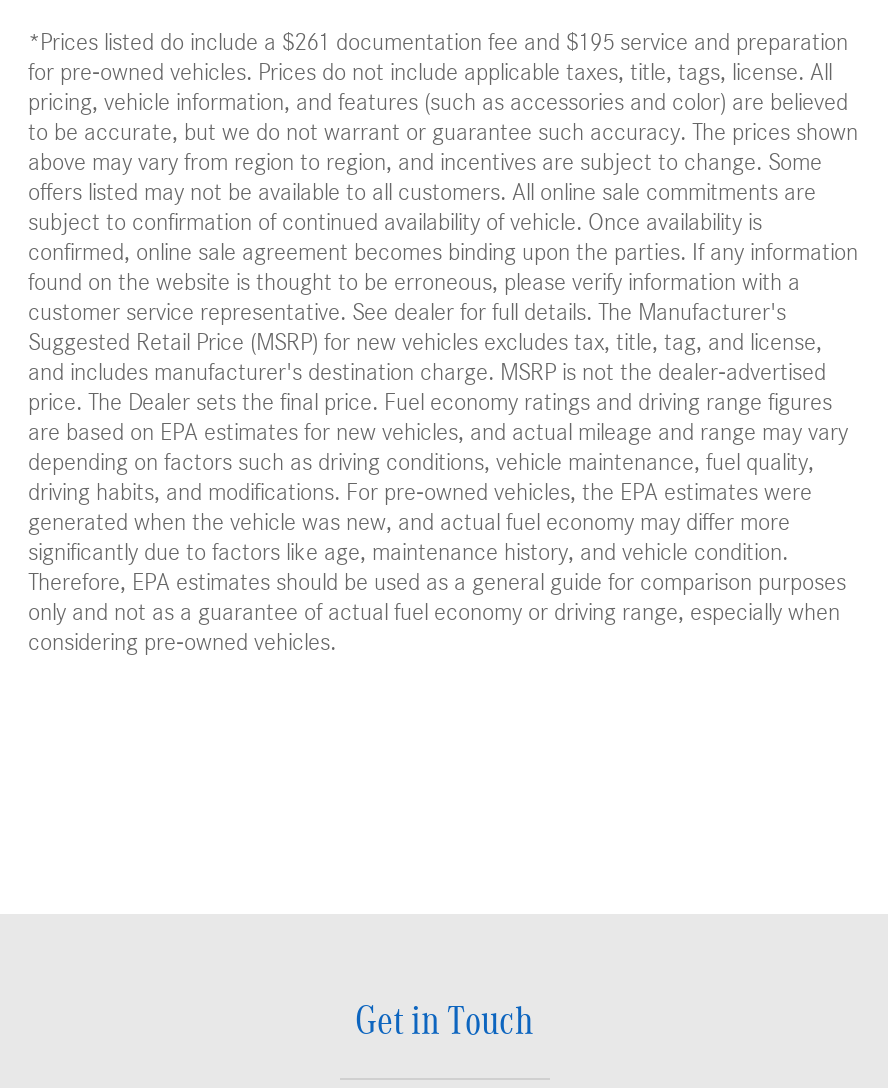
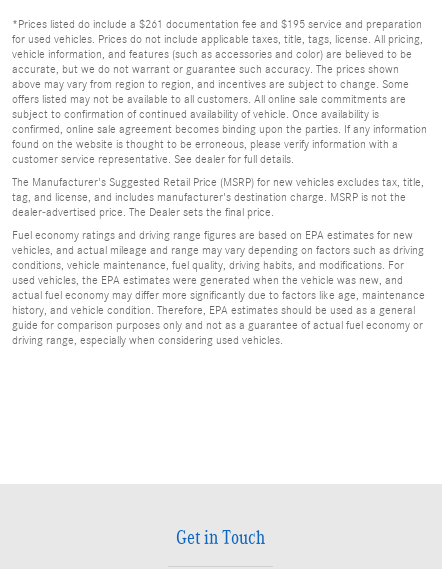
- for pre-owned vehicles. Prices do not include applicable taxes, title, tags, license. All
- pricing, vehicle information, and features (such as accessories and color) are believed
- to be accurate, but we do not warrant or guarantee such accuracy. The prices shown
+ for used vehicles. Prices do not include applicable taxes, title, tags, license. All pricing,
+ vehicle information, and features (such as accessories and color) are believed to be
+ accurate, but we do not warrant or guarantee such accuracy. The prices shown

- customer service representative. See dealer for full details. The Manufacturer's
- Suggested Retail Price (MSRP) for new vehicles excludes tax, title, tag, and license,
- and includes manufacturer's destination charge. MSRP is not the dealer-advertised
- price. The Dealer sets the final price. Fuel economy ratings and driving range figures
- are based on EPA estimates for new vehicles, and actual mileage and range may vary
- depending on factors such as driving conditions, vehicle maintenance, fuel quality,
- driving habits, and modifications. For pre-owned vehicles, the EPA estimates were
- generated when the vehicle was new, and actual fuel economy may differ more
- significantly due to factors like age, maintenance history, and vehicle condition.
- Therefore, EPA estimates should be used as a general guide for comparison purposes
- only and not as a guarantee of actual fuel economy or driving range, especially when
- considering pre-owned vehicles.
+ customer service representative. See dealer for full details.
+ The Manufacturer's Suggested Retail Price (MSRP) for new vehicles excludes tax, title,
+ tag, and license, and includes manufacturer's destination charge. MSRP is not the
+ dealer-advertised price. The Dealer sets the final price.
+ Fuel economy ratings and driving range figures are based on EPA estimates for new
+ vehicles, and actual mileage and range may vary depending on factors such as driving
+ conditions, vehicle maintenance, fuel quality, driving habits, and modifications. For
+ used vehicles, the EPA estimates were generated when the vehicle was new, and
+ actual fuel economy may differ more significantly due to factors like age, maintenance
+ history, and vehicle condition. Therefore, EPA estimates should be used as a general
+ guide for comparison purposes only and not as a guarantee of actual fuel economy or
+ driving range, especially when considering used vehicles.
